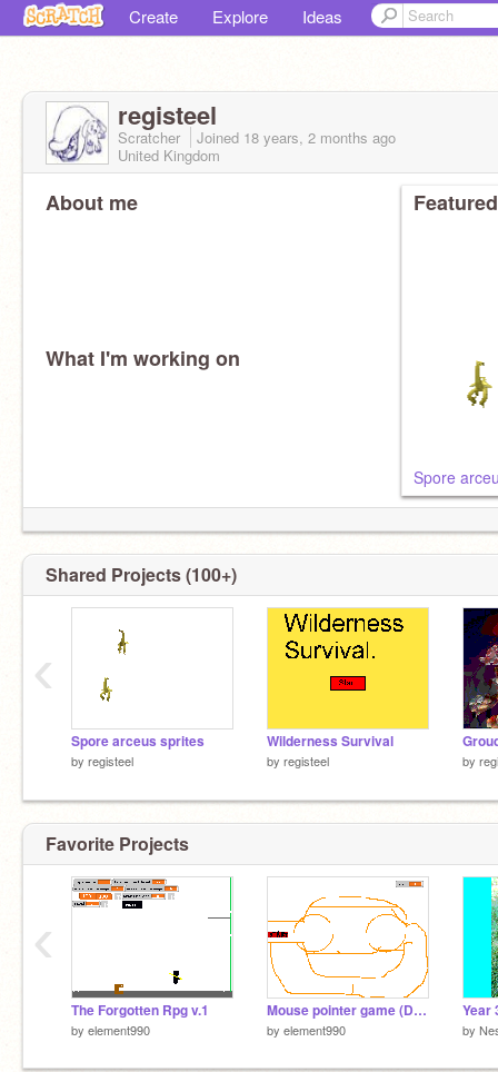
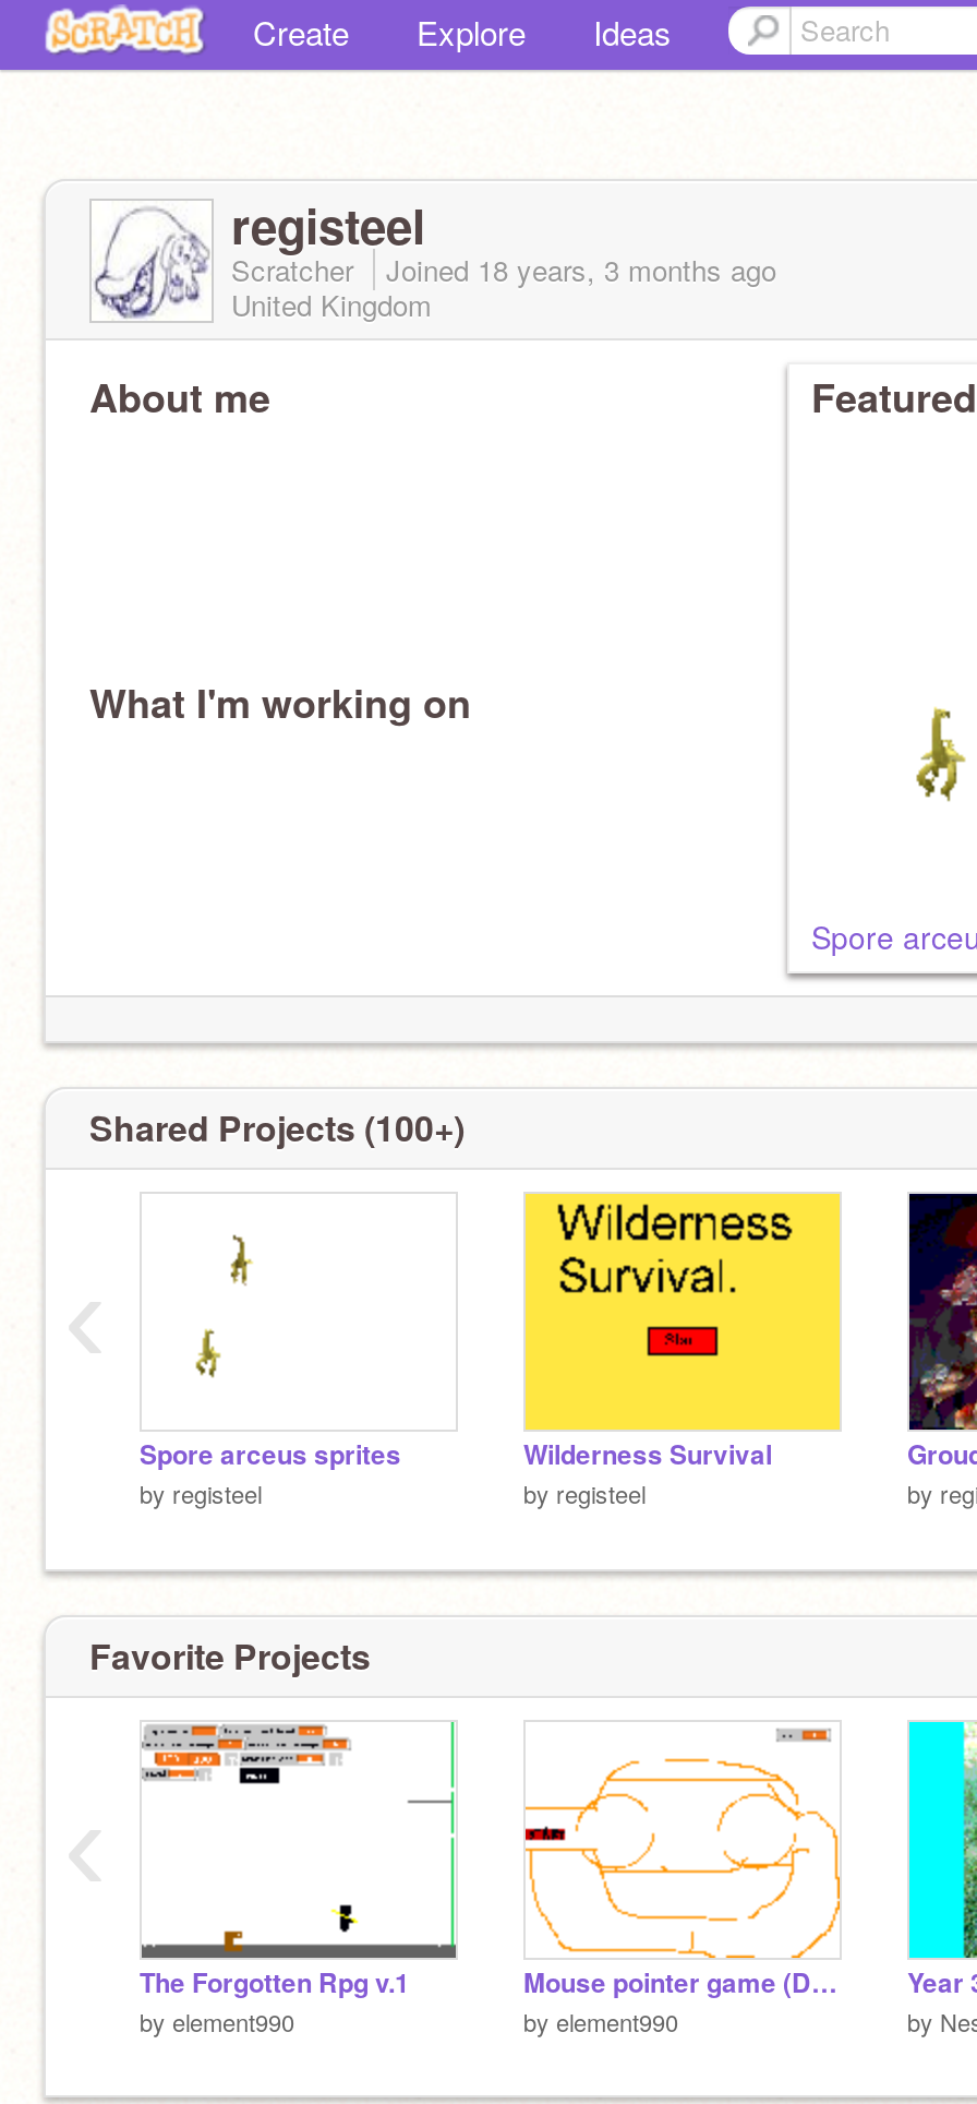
- Scratcher Joined 18 years, 2 months ago
+ Scratcher Joined 18 years, 3 months ago
